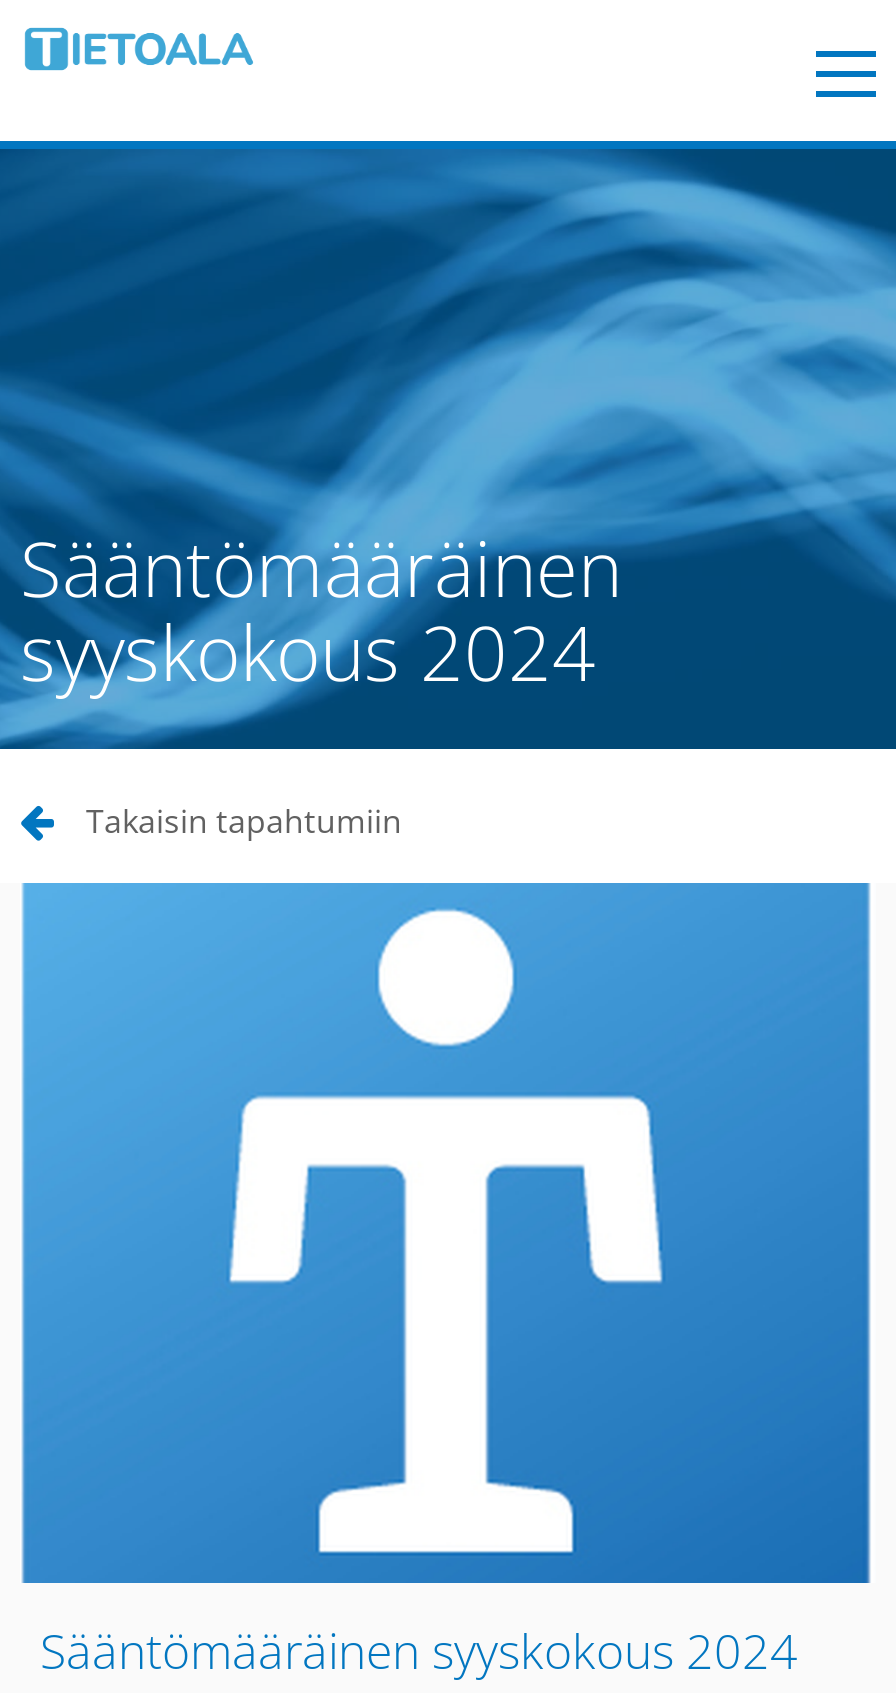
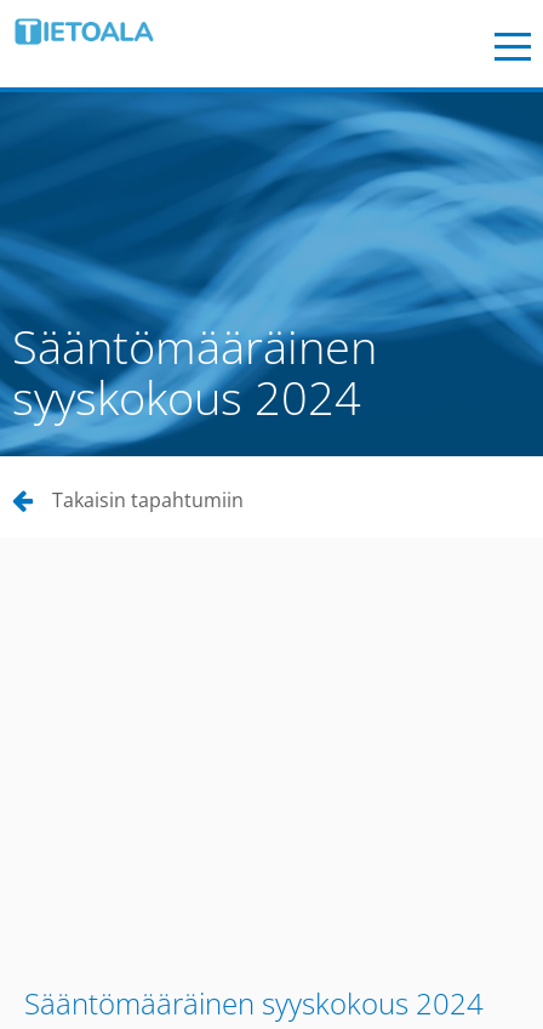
- [image]
